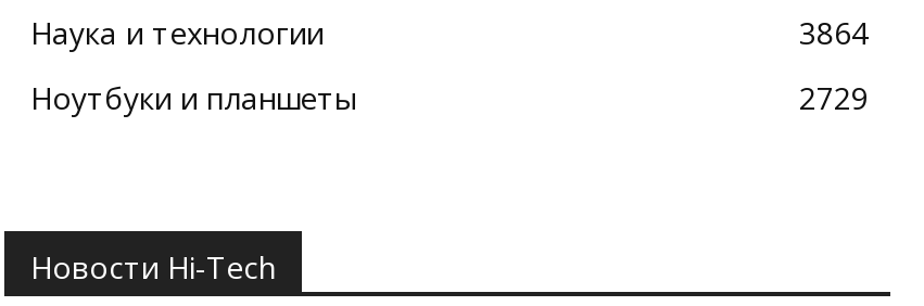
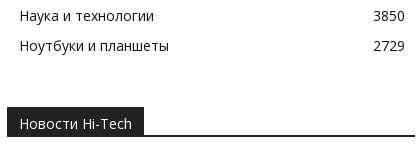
- 3864
+ 3850
